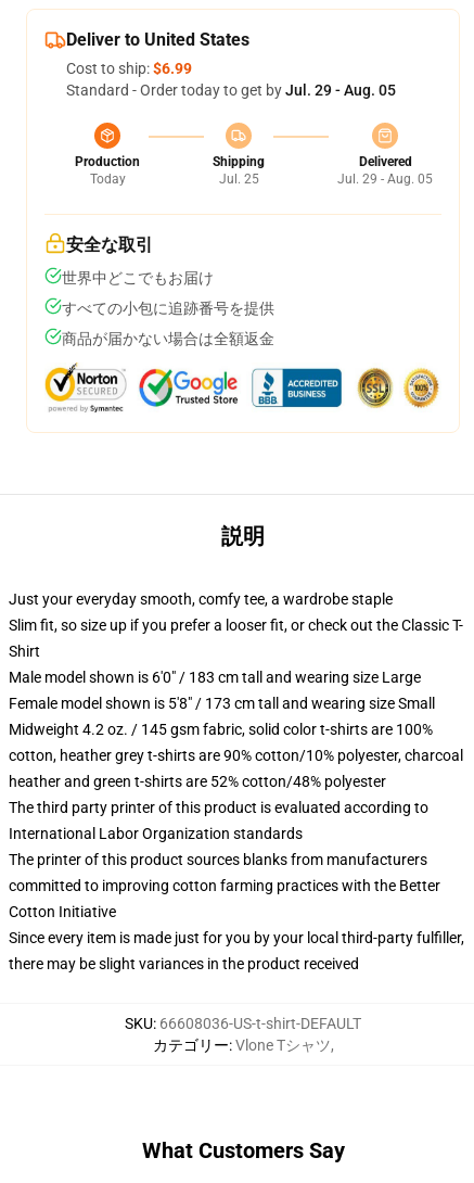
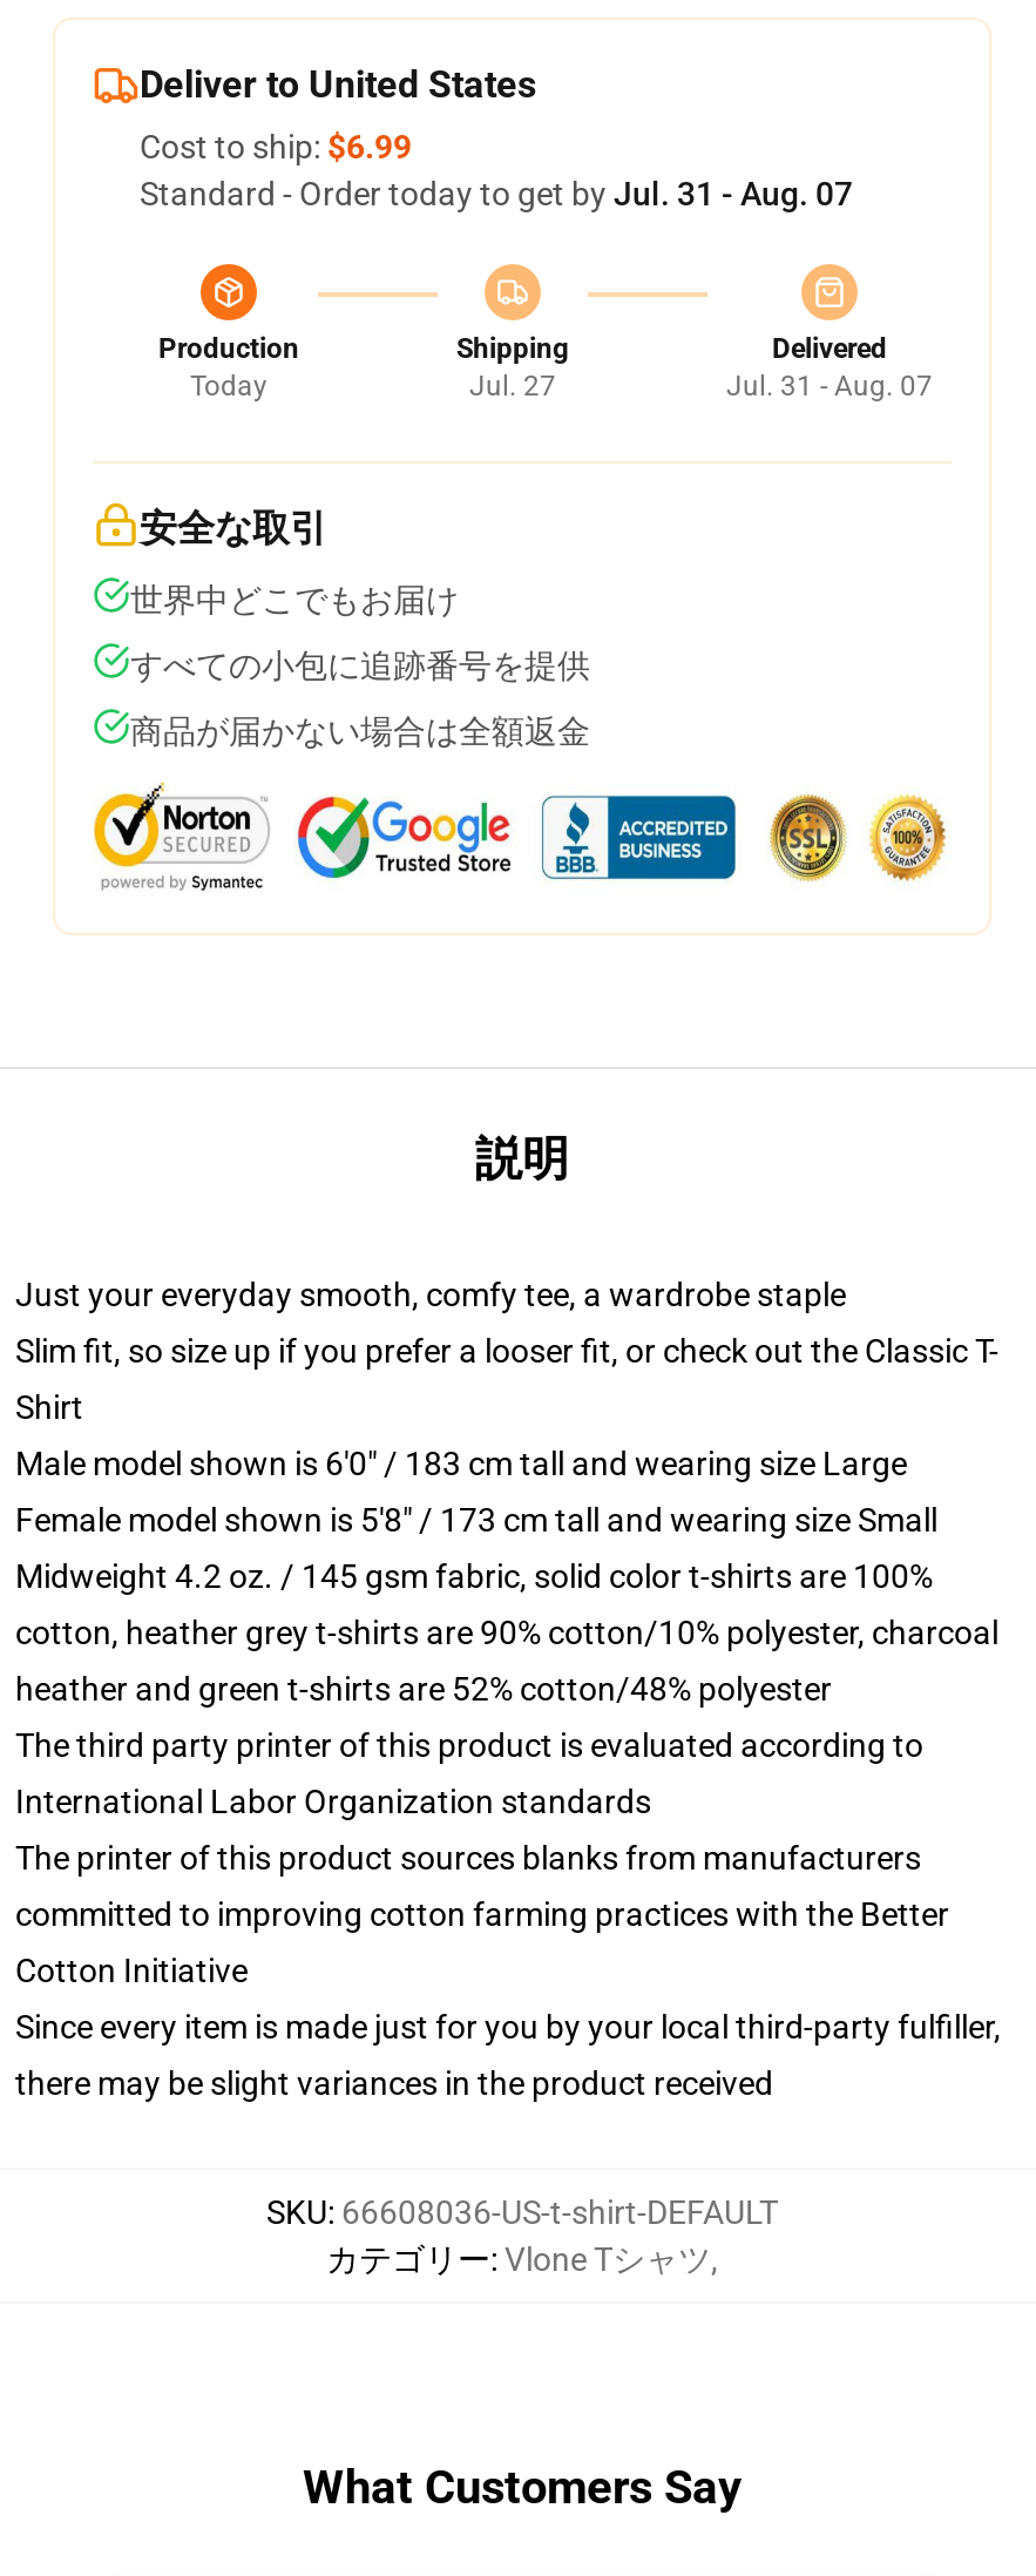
- Standard - Order today to get by Jul. 29 - Aug. 05
+ Standard - Order today to get by Jul. 31 - Aug. 07

- Jul. 25
+ Jul. 27

- Jul. 29 - Aug. 05
+ Jul. 31 - Aug. 07
